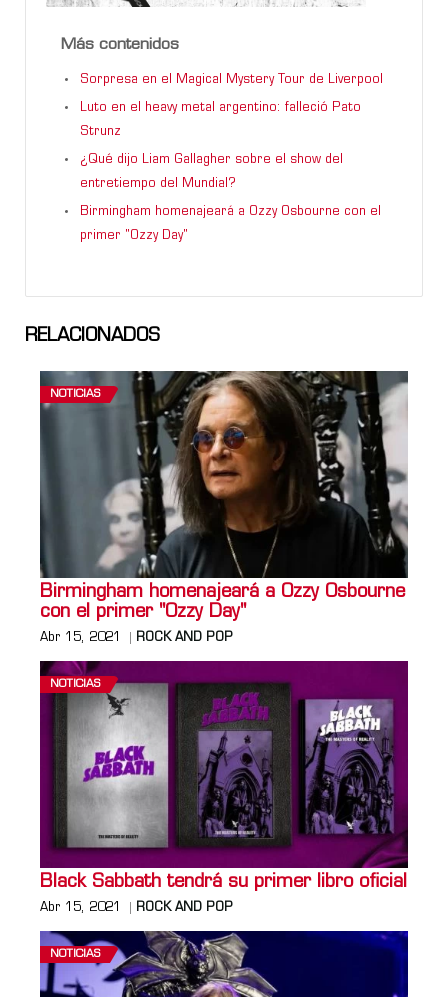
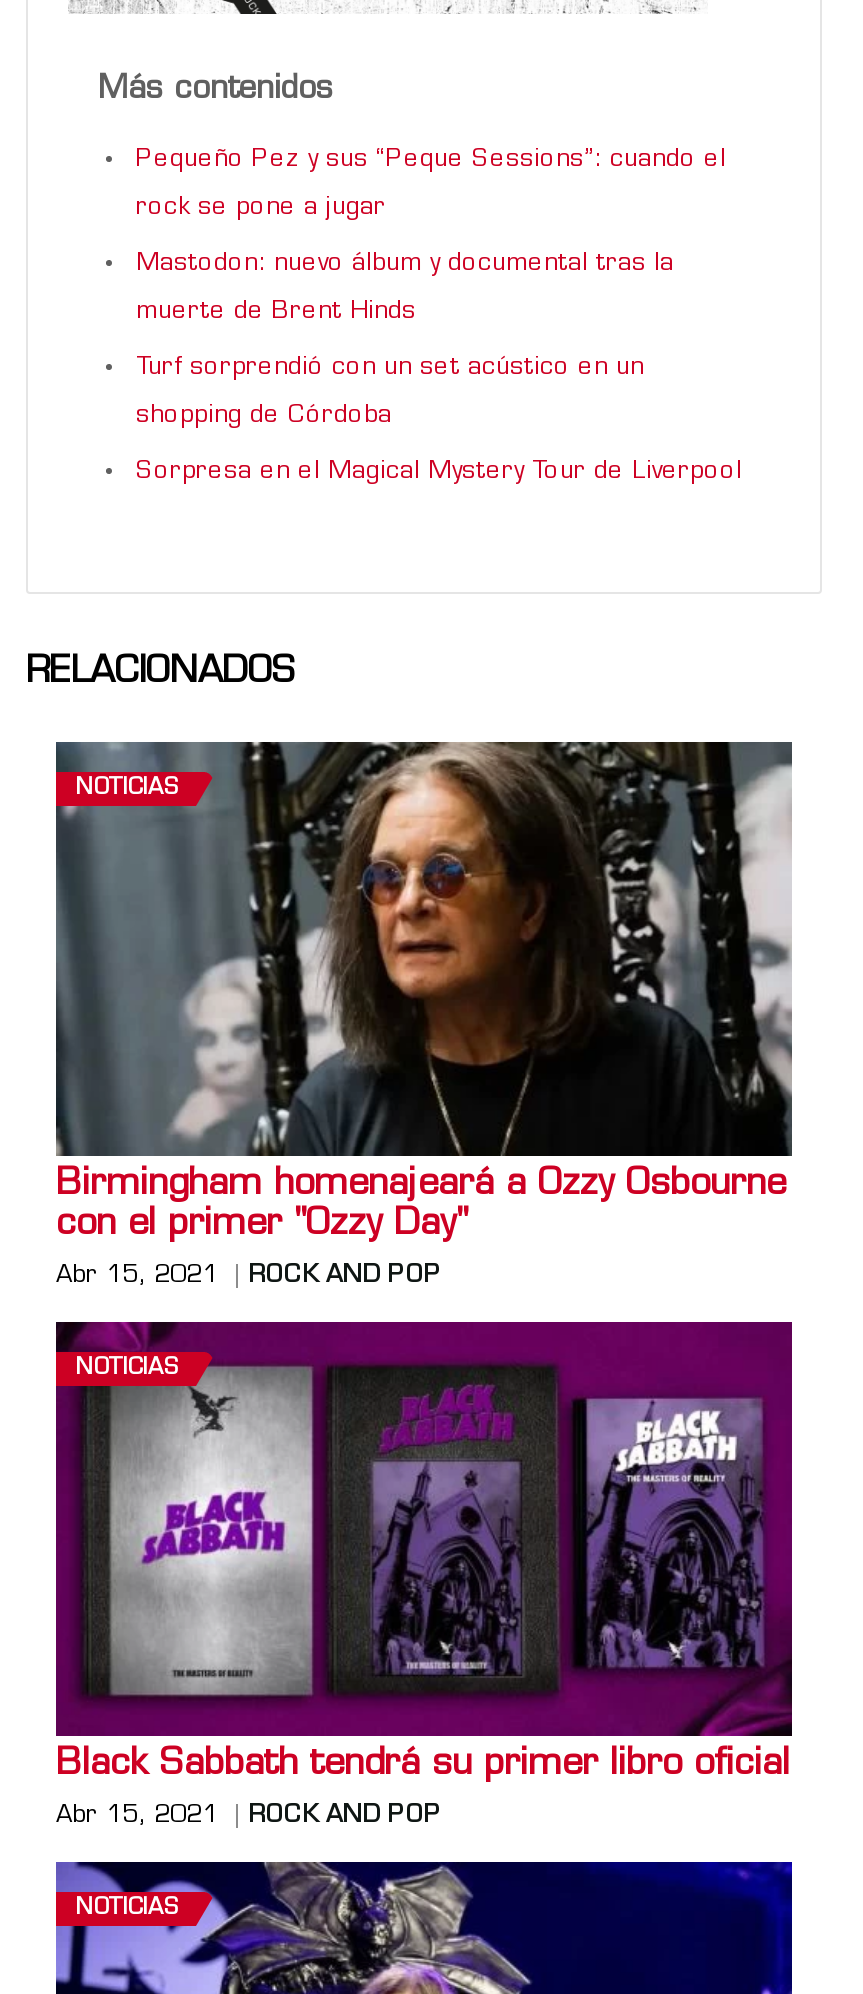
+ Pequeño Pez y sus “Peque Sessions”: cuando el
+ rock se pone a jugar
+ Mastodon: nuevo álbum y documental tras la
+ muerte de Brent Hinds
+ Turf sorprendió con un set acústico en un
+ shopping de Córdoba

moved down: Sorpresa en el Magical Mystery Tour de Liverpool

- Luto en el heavy metal argentino: falleció Pato
- Strunz
- ¿Qué dijo Liam Gallagher sobre el show del
- entretiempo del Mundial?
- Birmingham homenajeará a Ozzy Osbourne con el
- primer "Ozzy Day"
